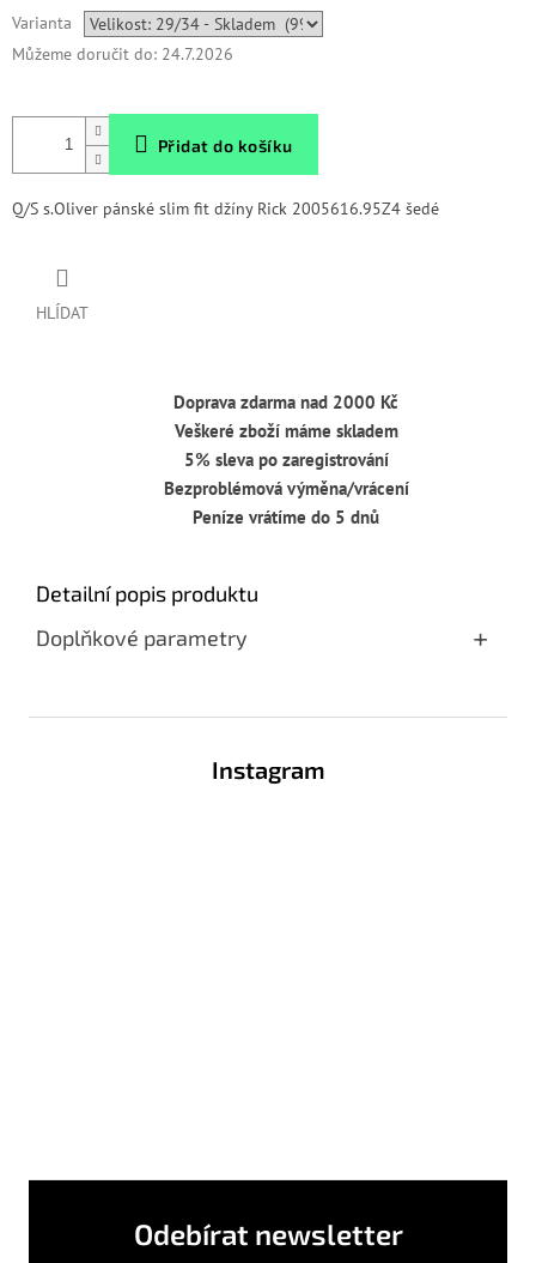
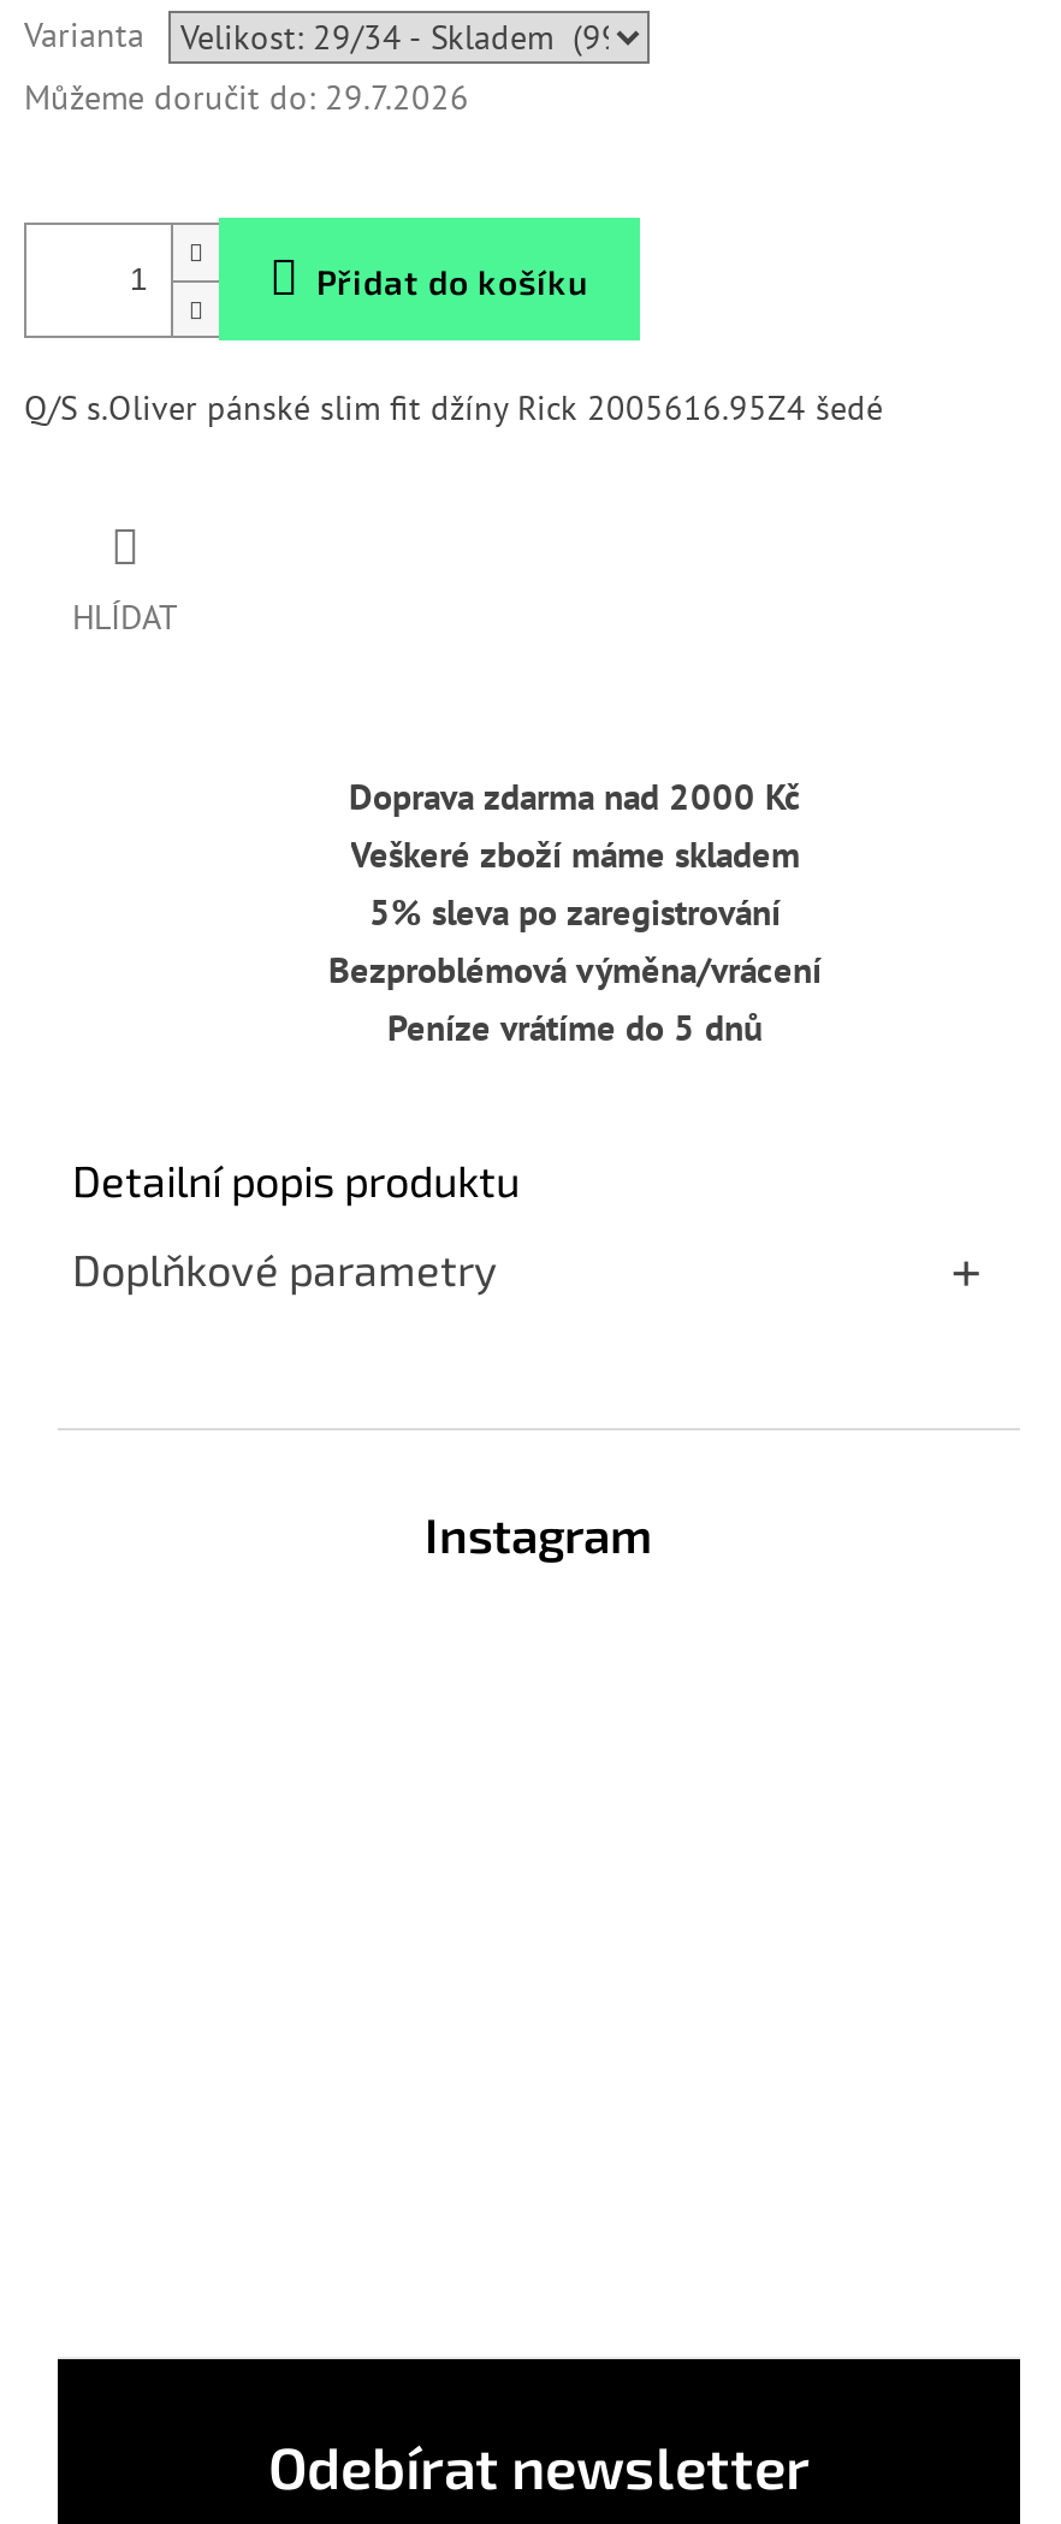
- Můžeme doručit do: 24.7.2026
+ Můžeme doručit do: 29.7.2026
